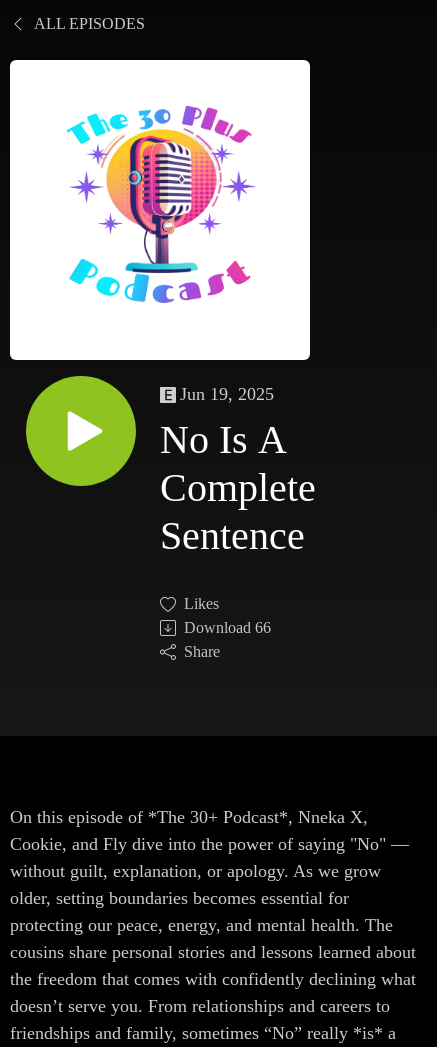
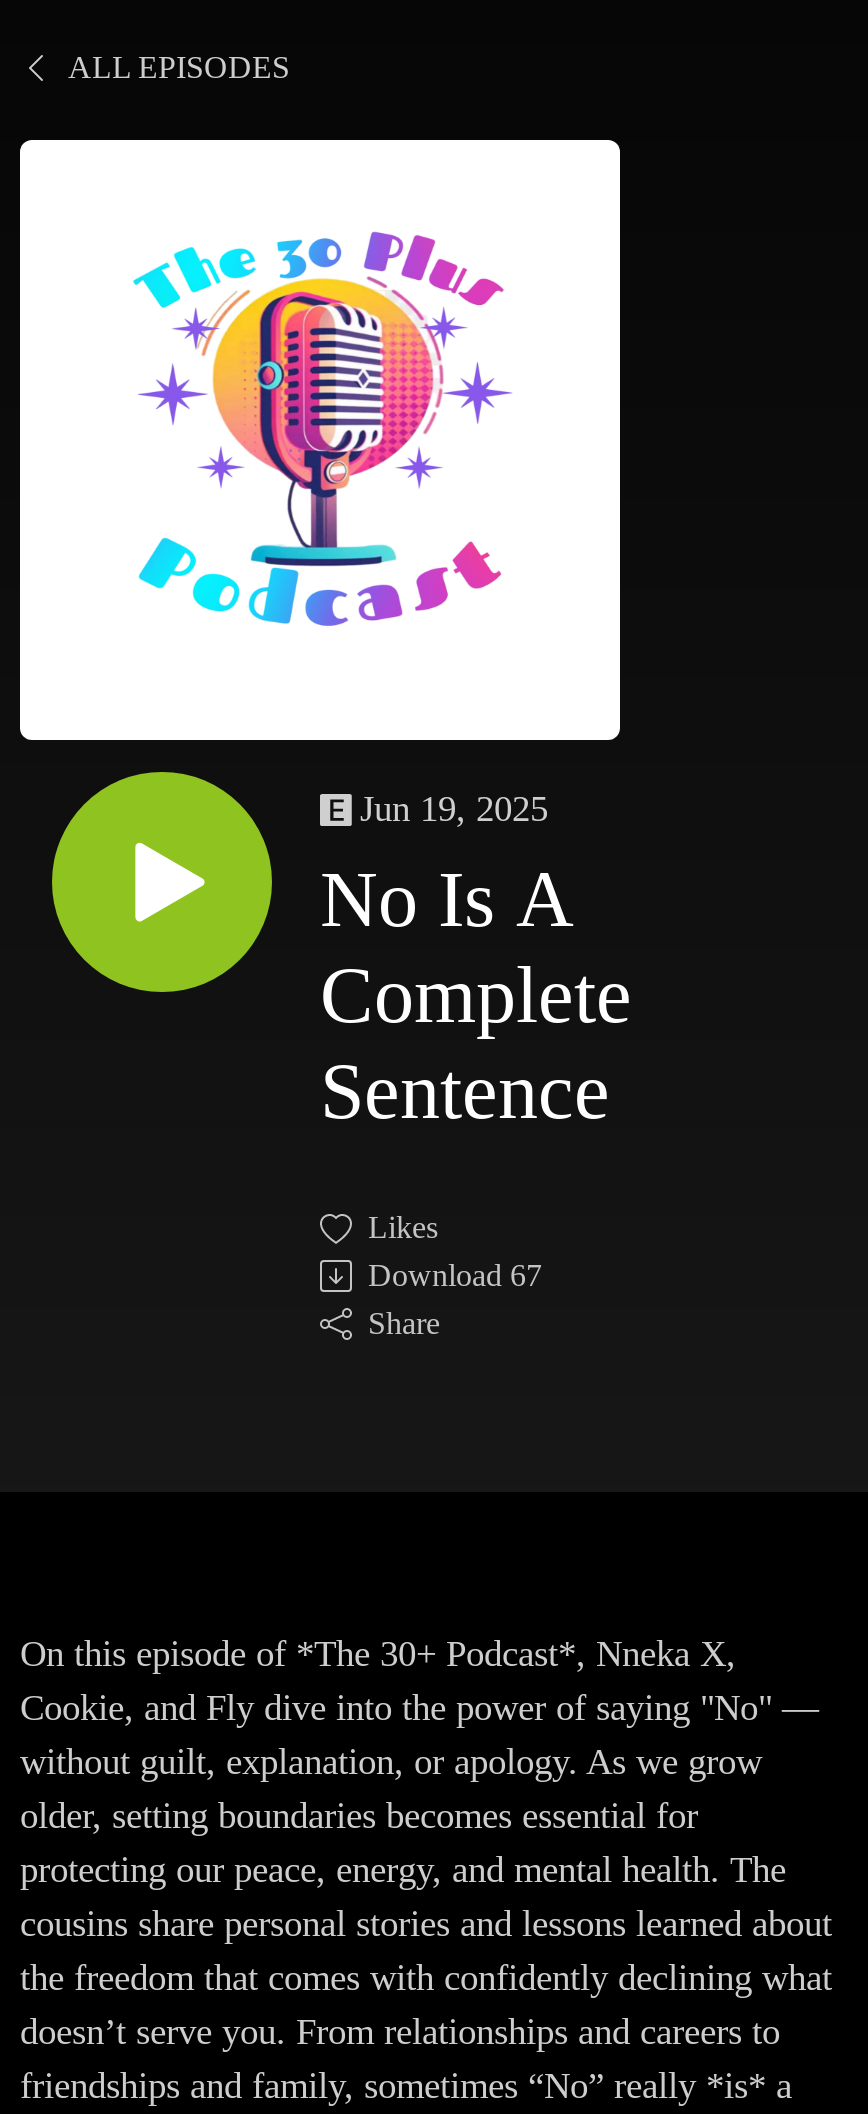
- Download 66
+ Download 67
